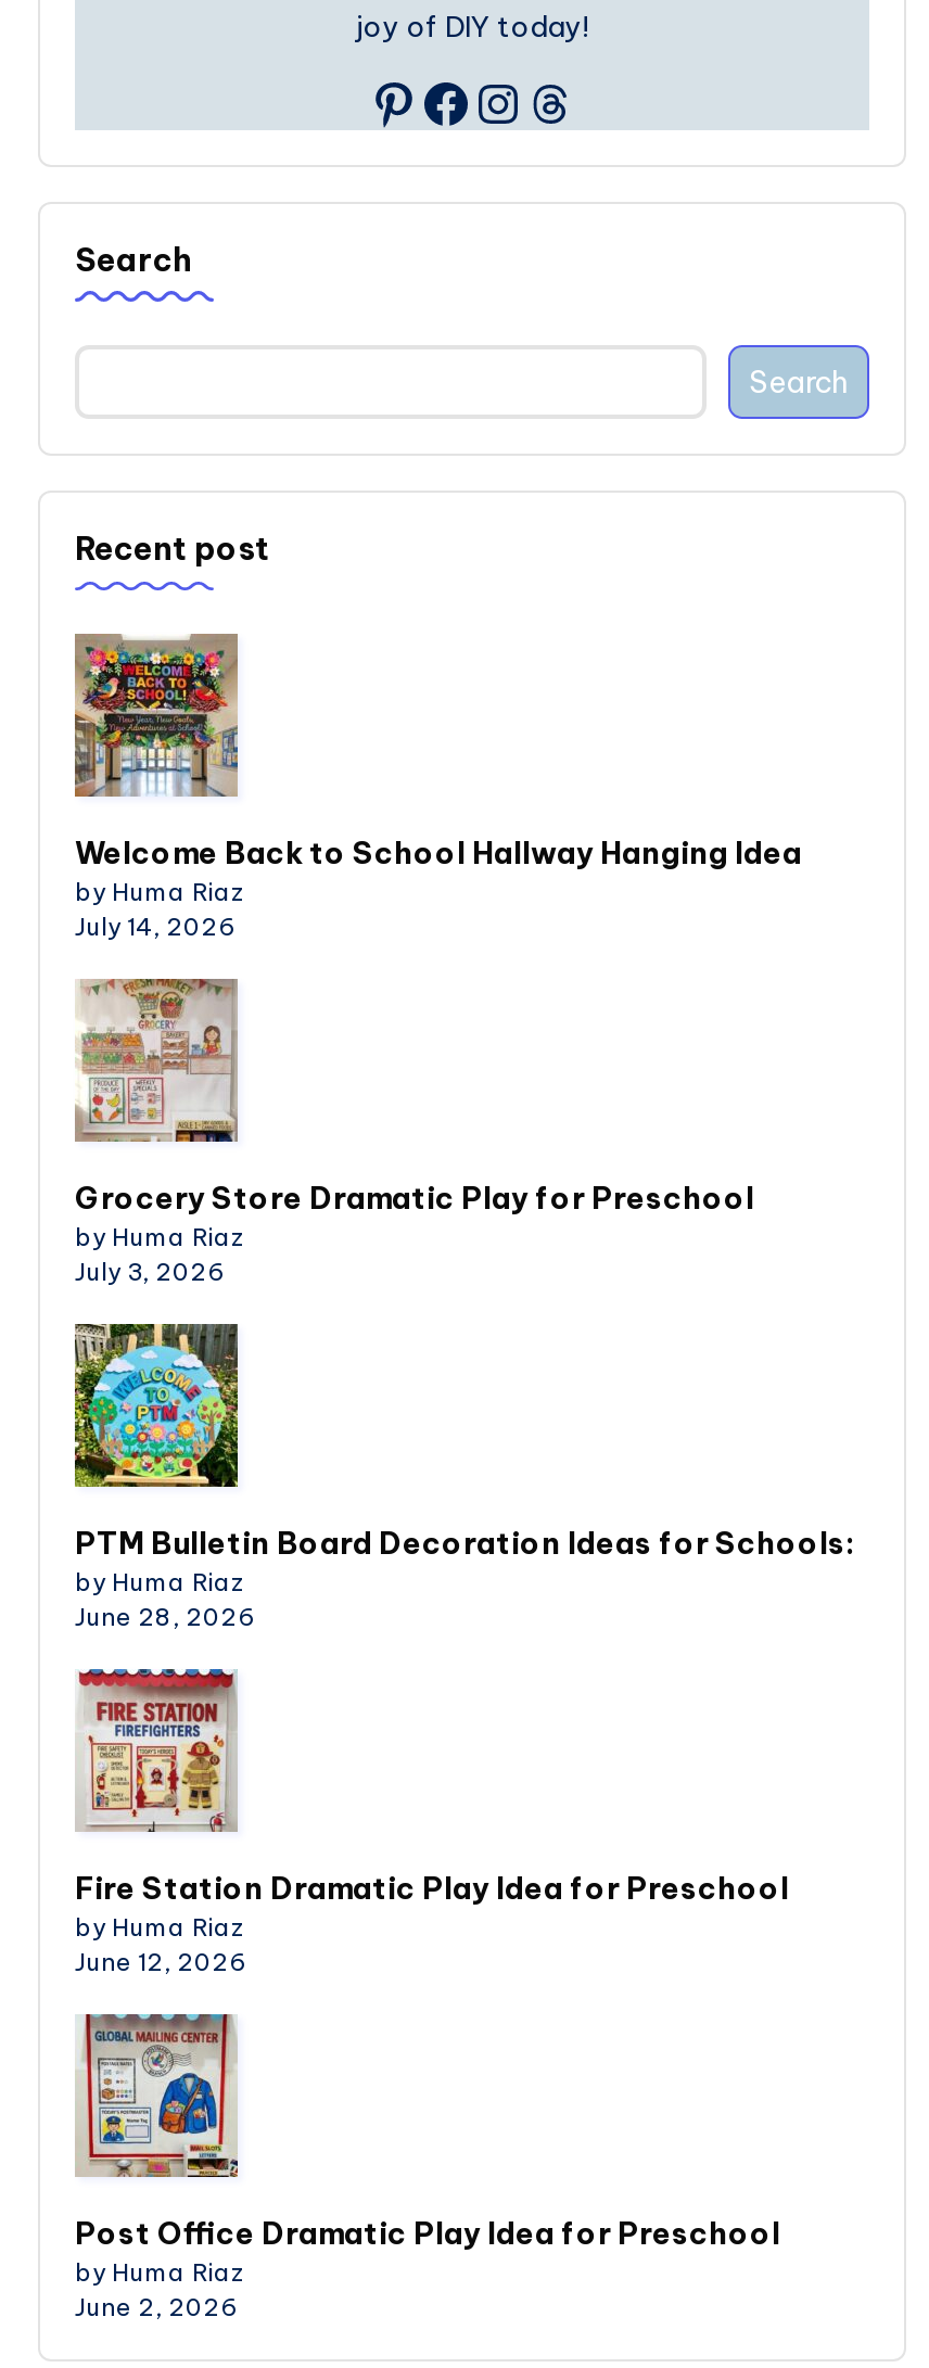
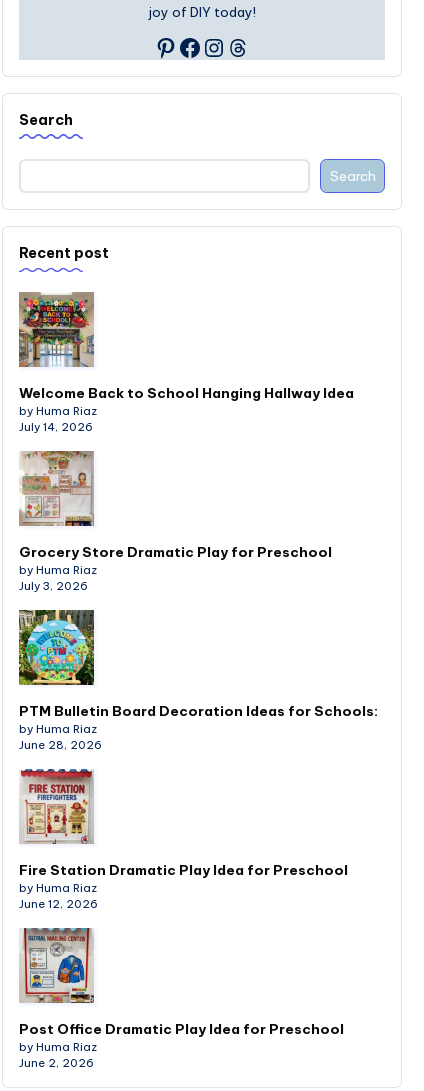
- Welcome Back to School Hallway Hanging Idea
+ Welcome Back to School Hanging Hallway Idea
